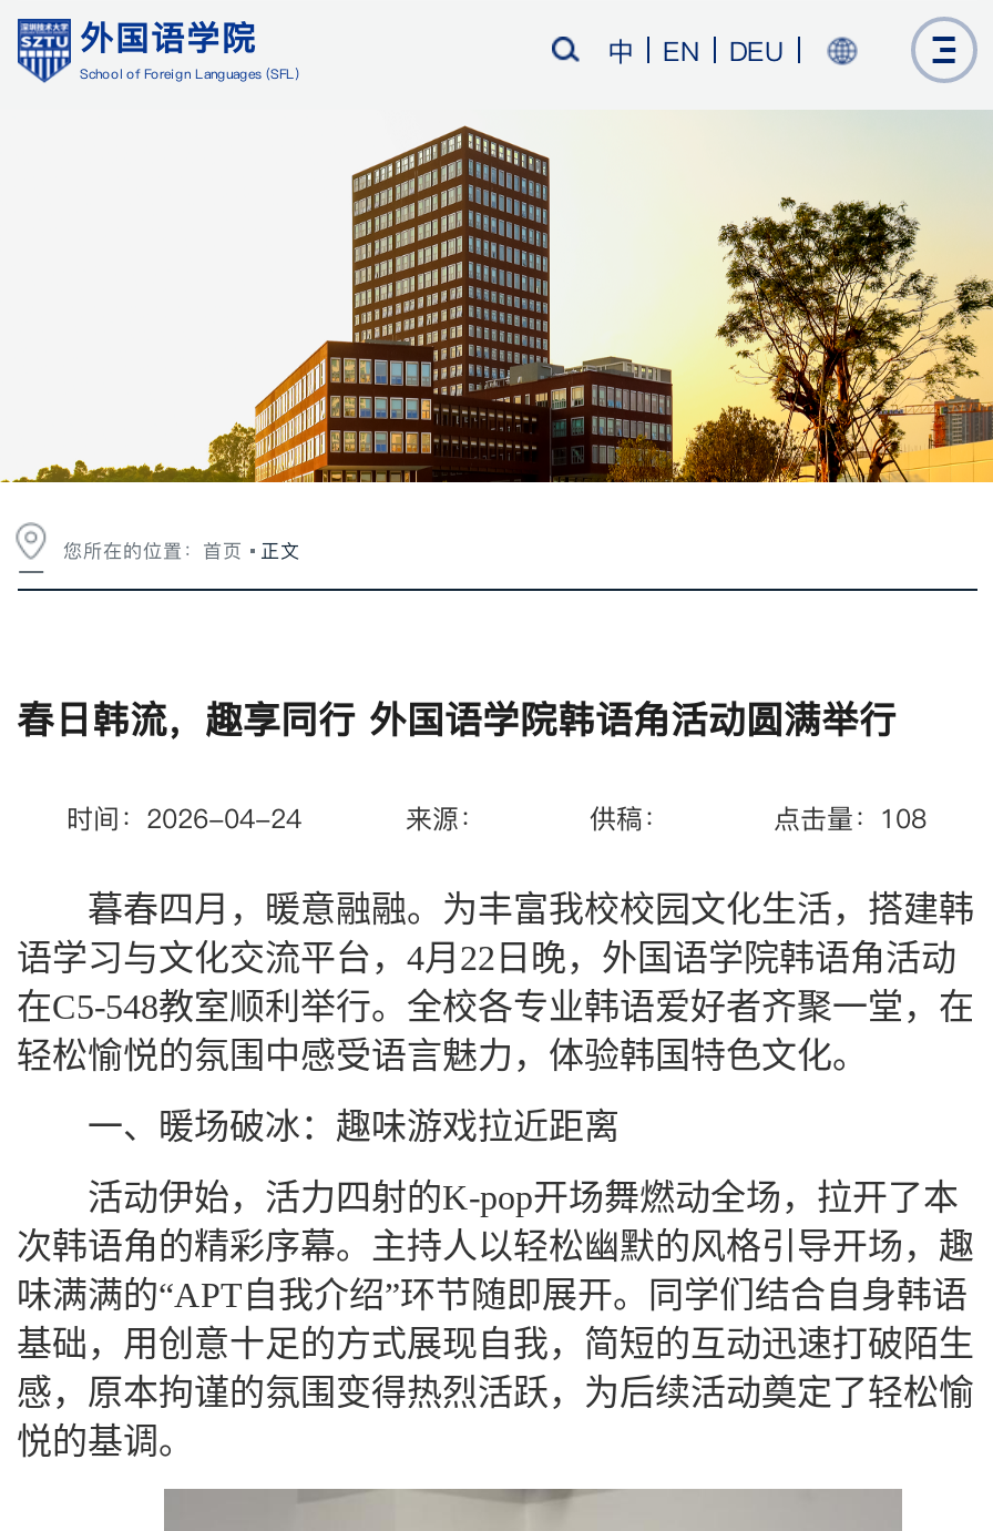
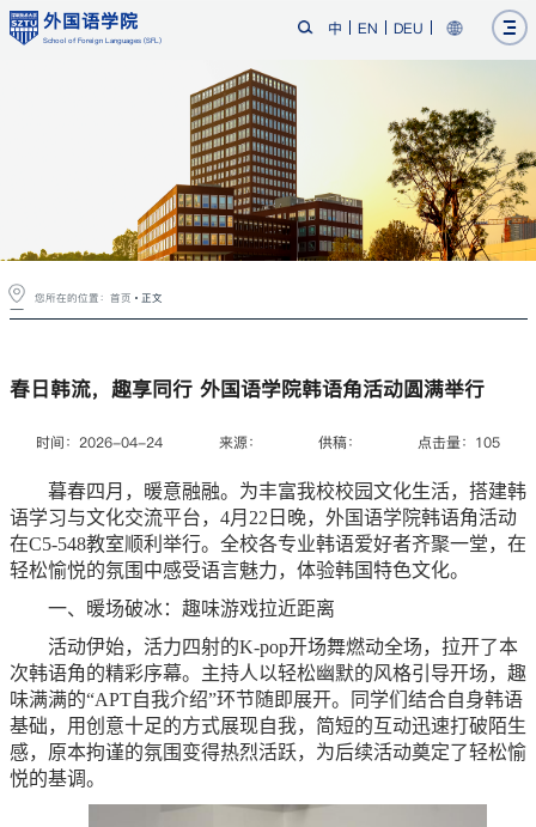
- 点击量：108
+ 点击量：105
